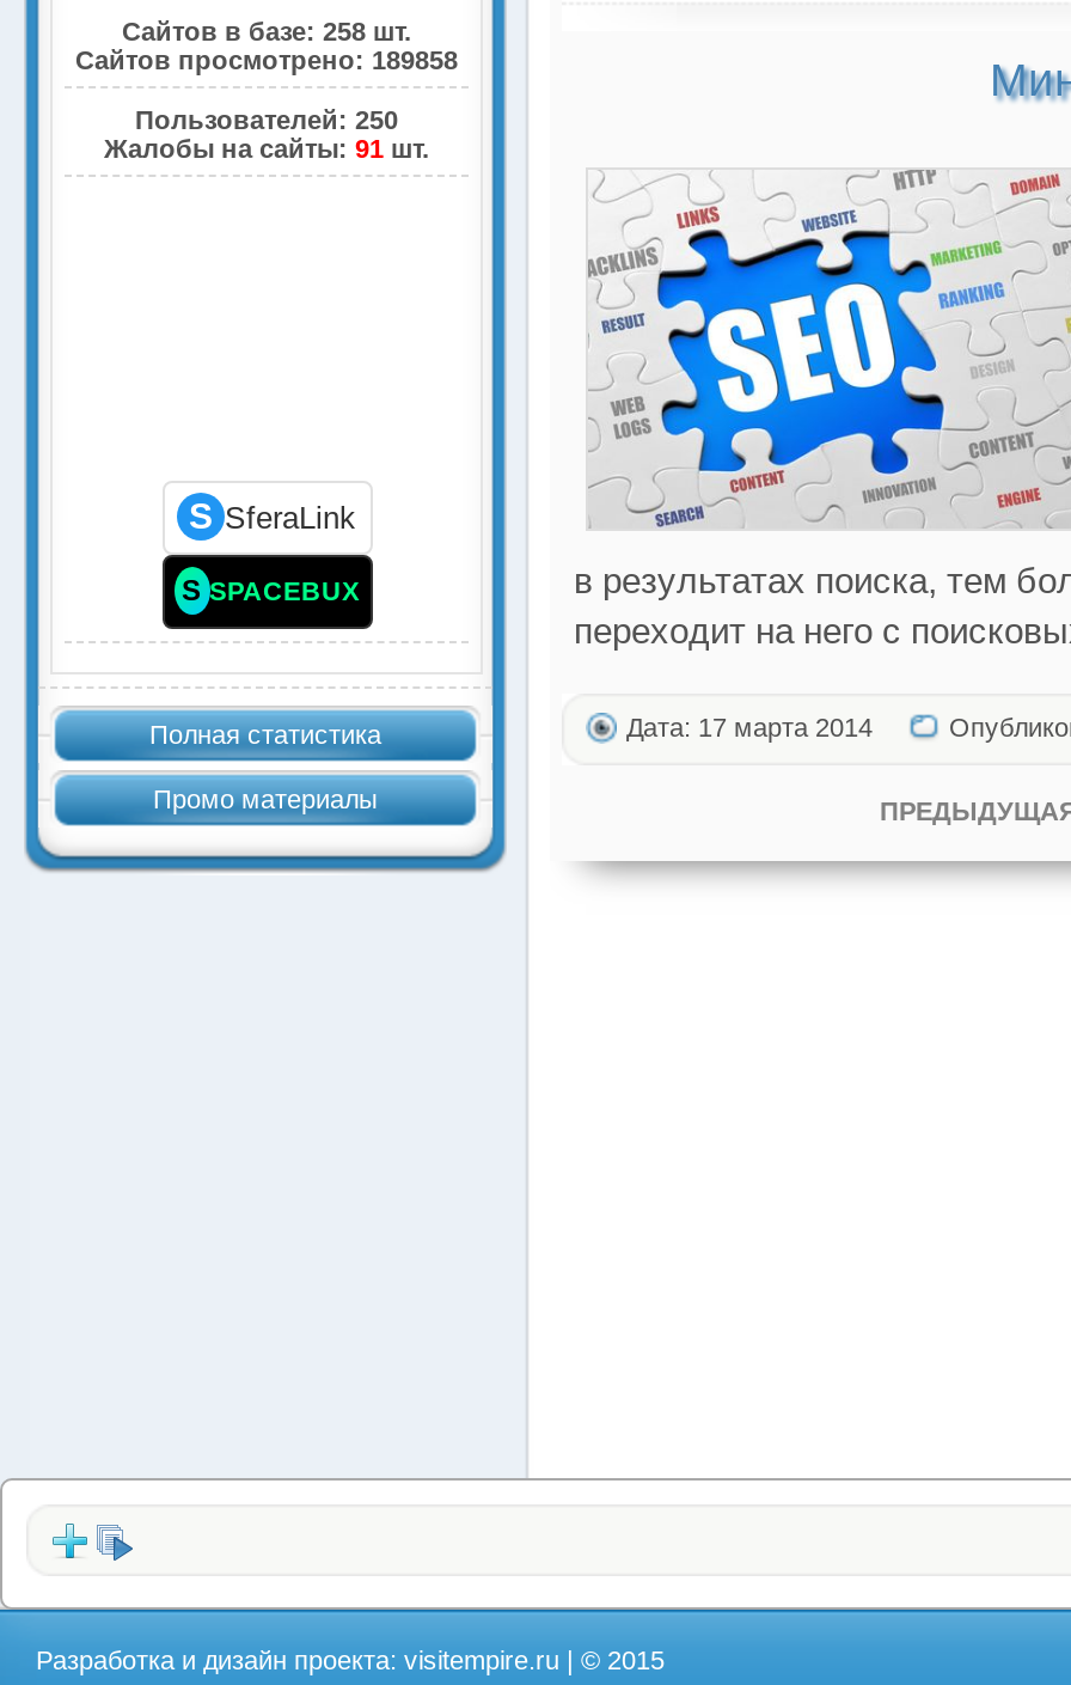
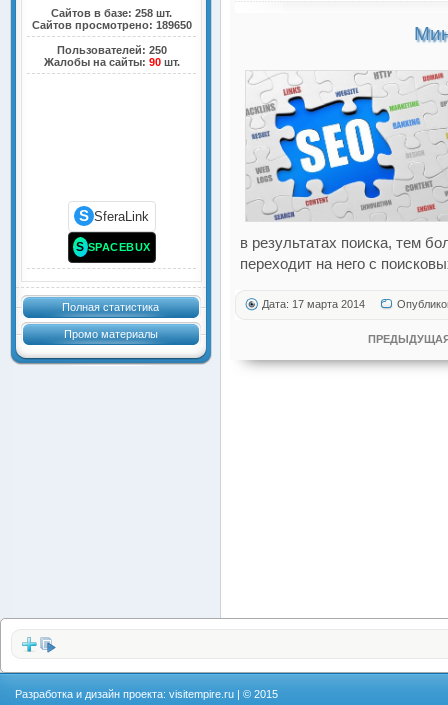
- Сайтов просмотрено: 189858
+ Сайтов просмотрено: 189650

- Жалобы на сайты: 91 шт.
+ Жалобы на сайты: 90 шт.
